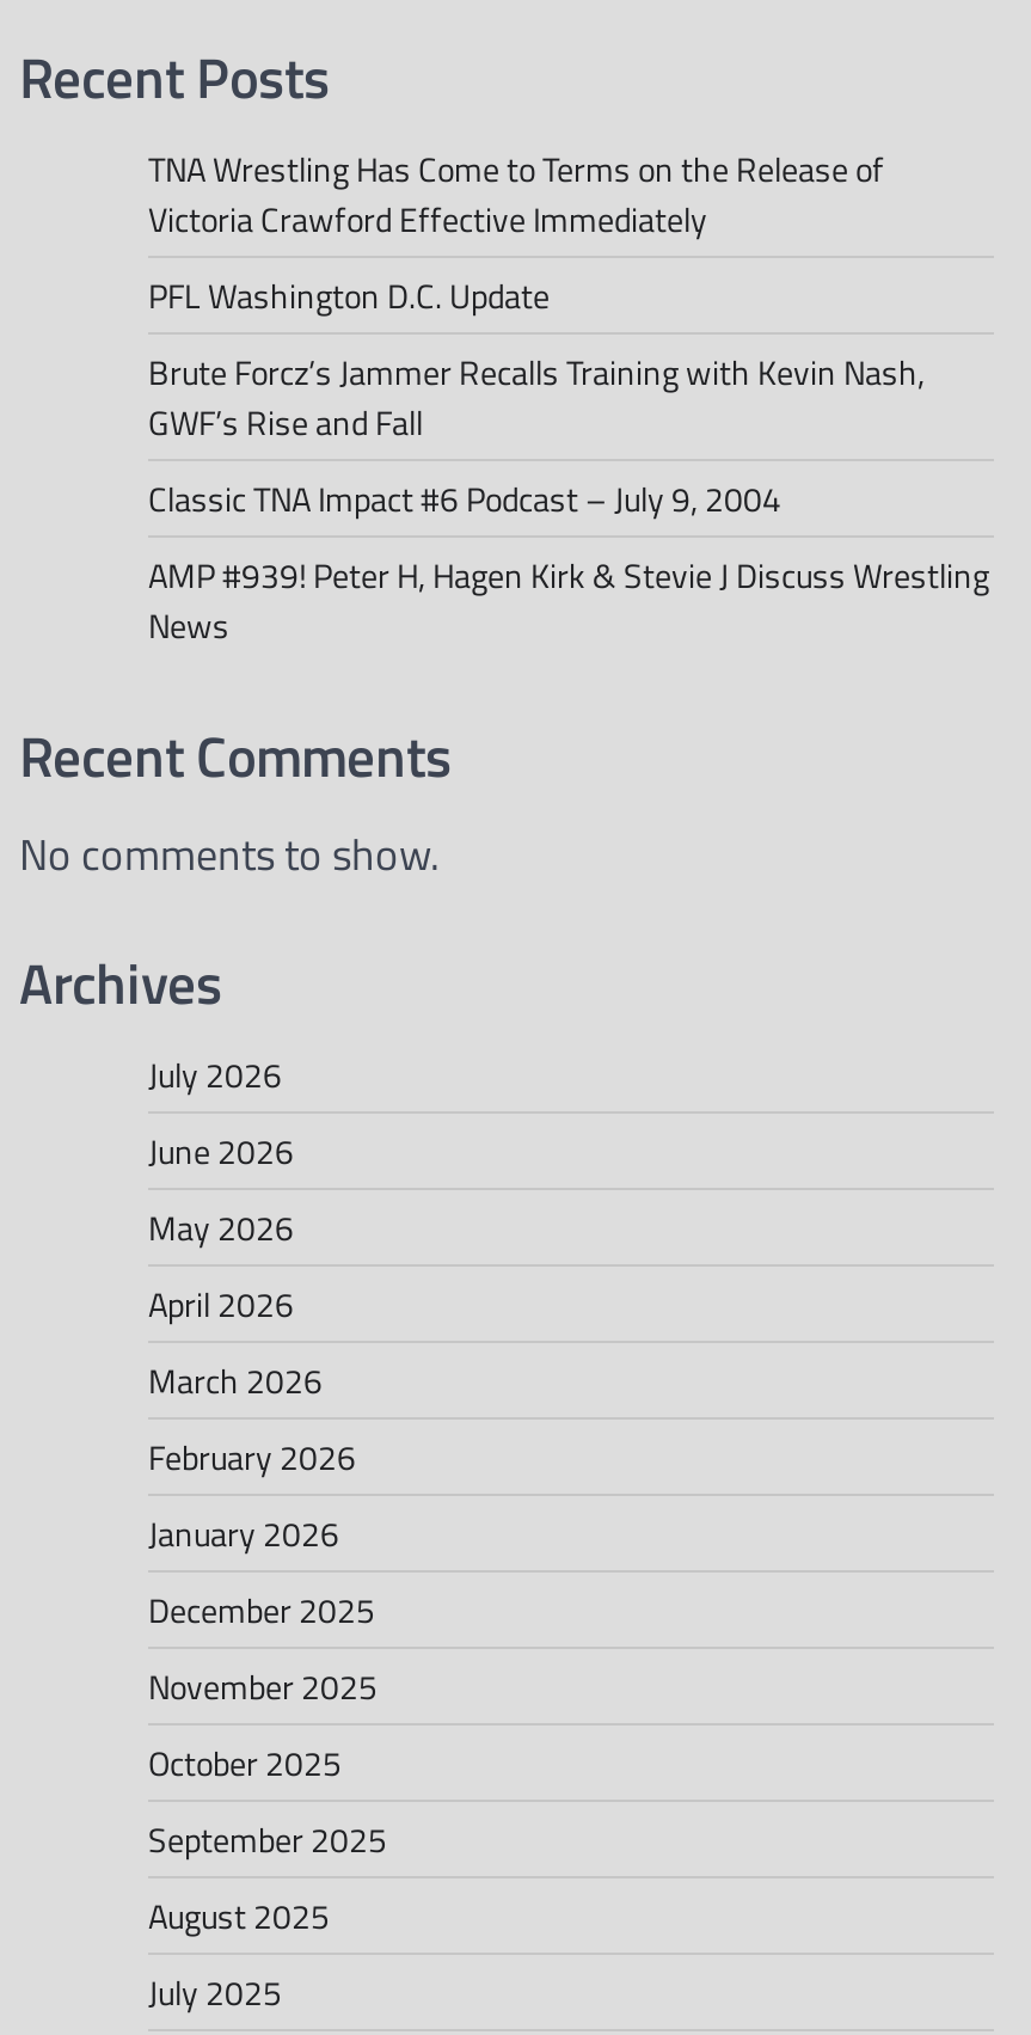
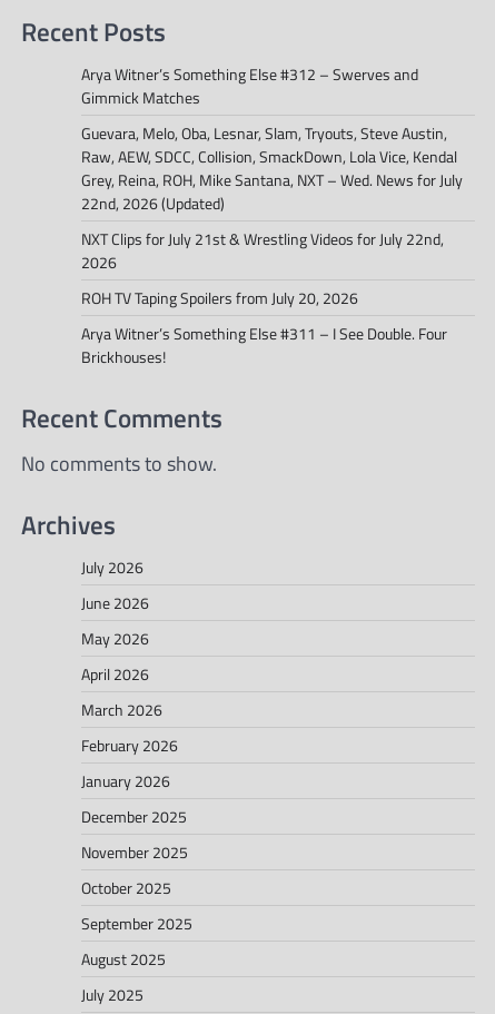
- TNA Wrestling Has Come to Terms on the Release of
- Victoria Crawford Effective Immediately
+ Arya Witner’s Something Else #312 – Swerves and
+ Gimmick Matches

- PFL Washington D.C. Update
+ Guevara, Melo, Oba, Lesnar, Slam, Tryouts, Steve Austin,
+ Raw, AEW, SDCC, Collision, SmackDown, Lola Vice, Kendal
+ Grey, Reina, ROH, Mike Santana, NXT – Wed. News for July
+ 22nd, 2026 (Updated)

- Brute Forcz’s Jammer Recalls Training with Kevin Nash,
- GWF’s Rise and Fall
+ NXT Clips for July 21st & Wrestling Videos for July 22nd,
+ 2026

- Classic TNA Impact #6 Podcast – July 9, 2004
+ ROH TV Taping Spoilers from July 20, 2026

- AMP #939! Peter H, Hagen Kirk & Stevie J Discuss Wrestling
- News
+ Arya Witner’s Something Else #311 – I See Double. Four
+ Brickhouses!
